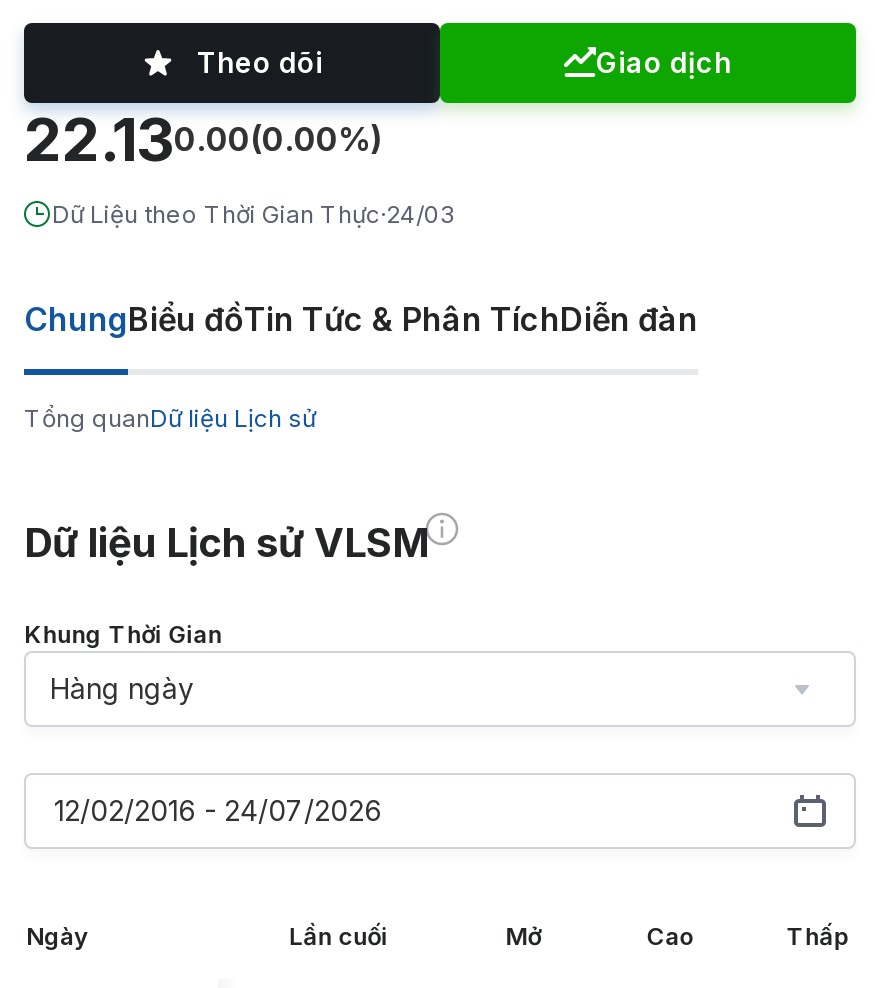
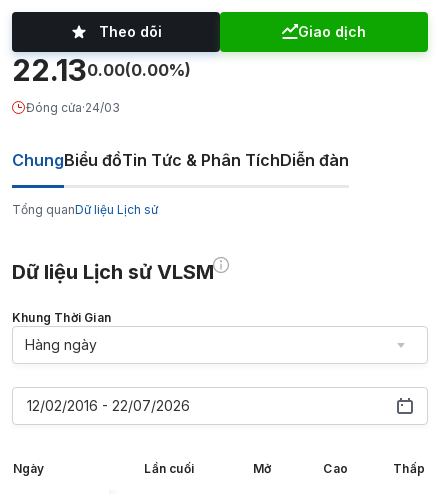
- Dữ Liệu theo Thời Gian Thực·24/03
+ Đóng cửa·24/03

- 12/02/2016 - 24/07/2026
+ 12/02/2016 - 22/07/2026
